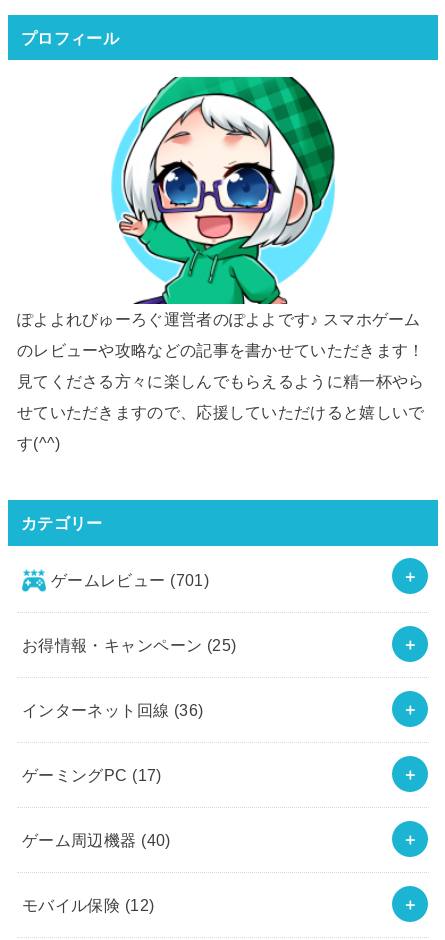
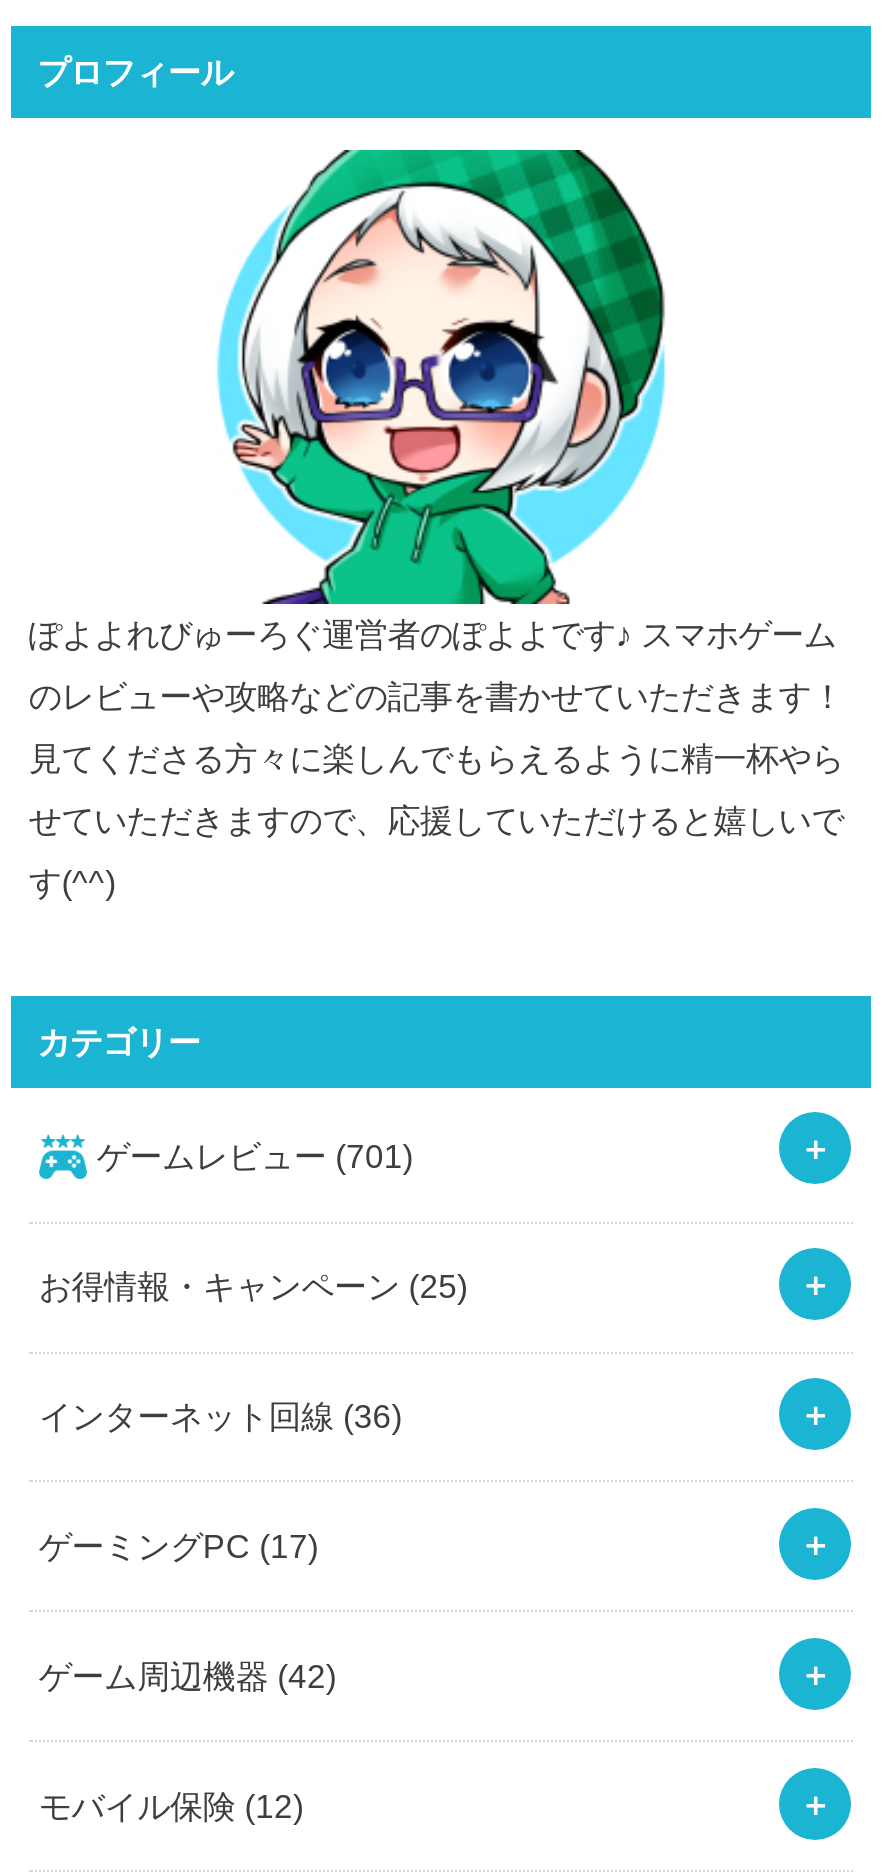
- ゲーム周辺機器(40)
+ ゲーム周辺機器(42)
